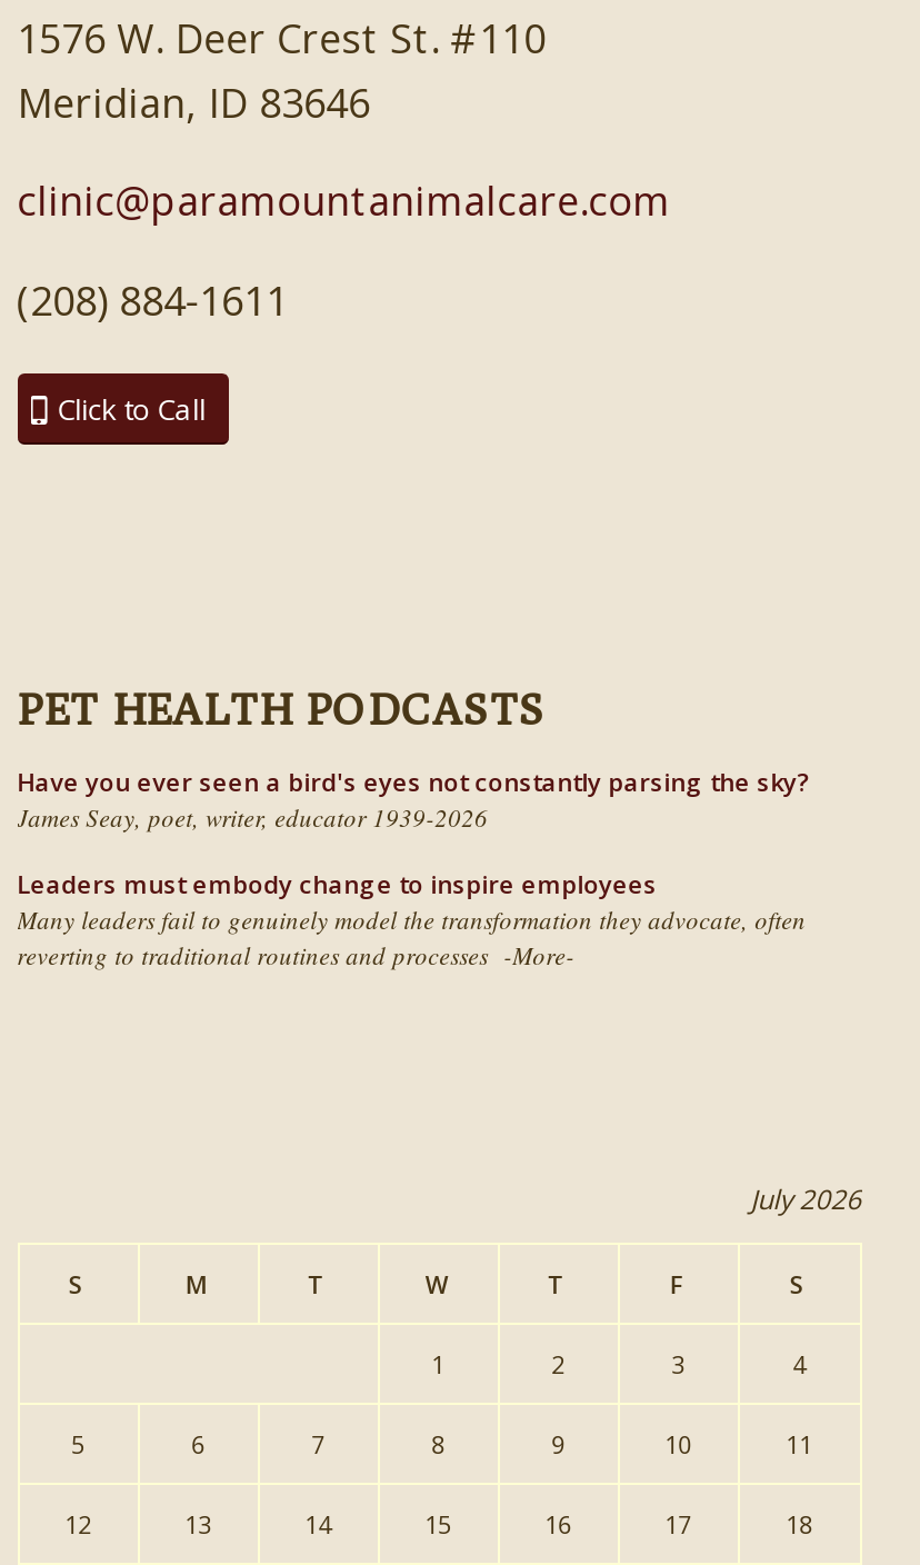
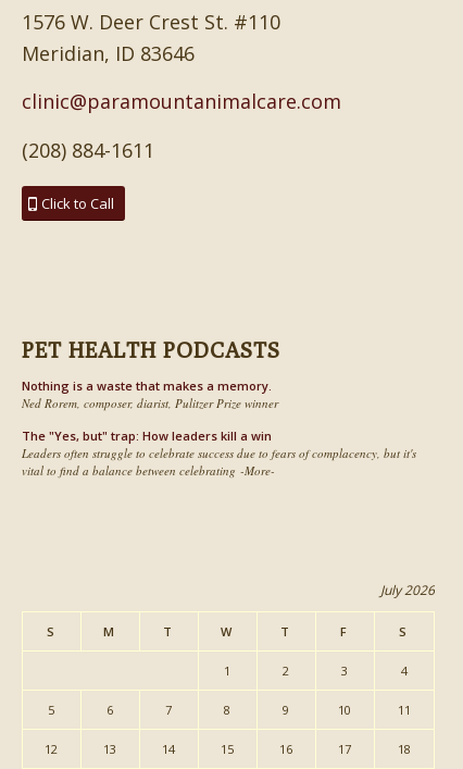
- Have you ever seen a bird's eyes not constantly parsing the sky?
- James Seay, poet, writer, educator 1939-2026
+ Nothing is a waste that makes a memory.
+ Ned Rorem, composer, diarist, Pulitzer Prize winner

- Leaders must embody change to inspire employees
- Many leaders fail to genuinely model the transformation they advocate, often
- reverting to traditional routines and processes -More-
+ The "Yes, but" trap: How leaders kill a win
+ Leaders often struggle to celebrate success due to fears of complacency, but it's
+ vital to find a balance between celebrating -More-
